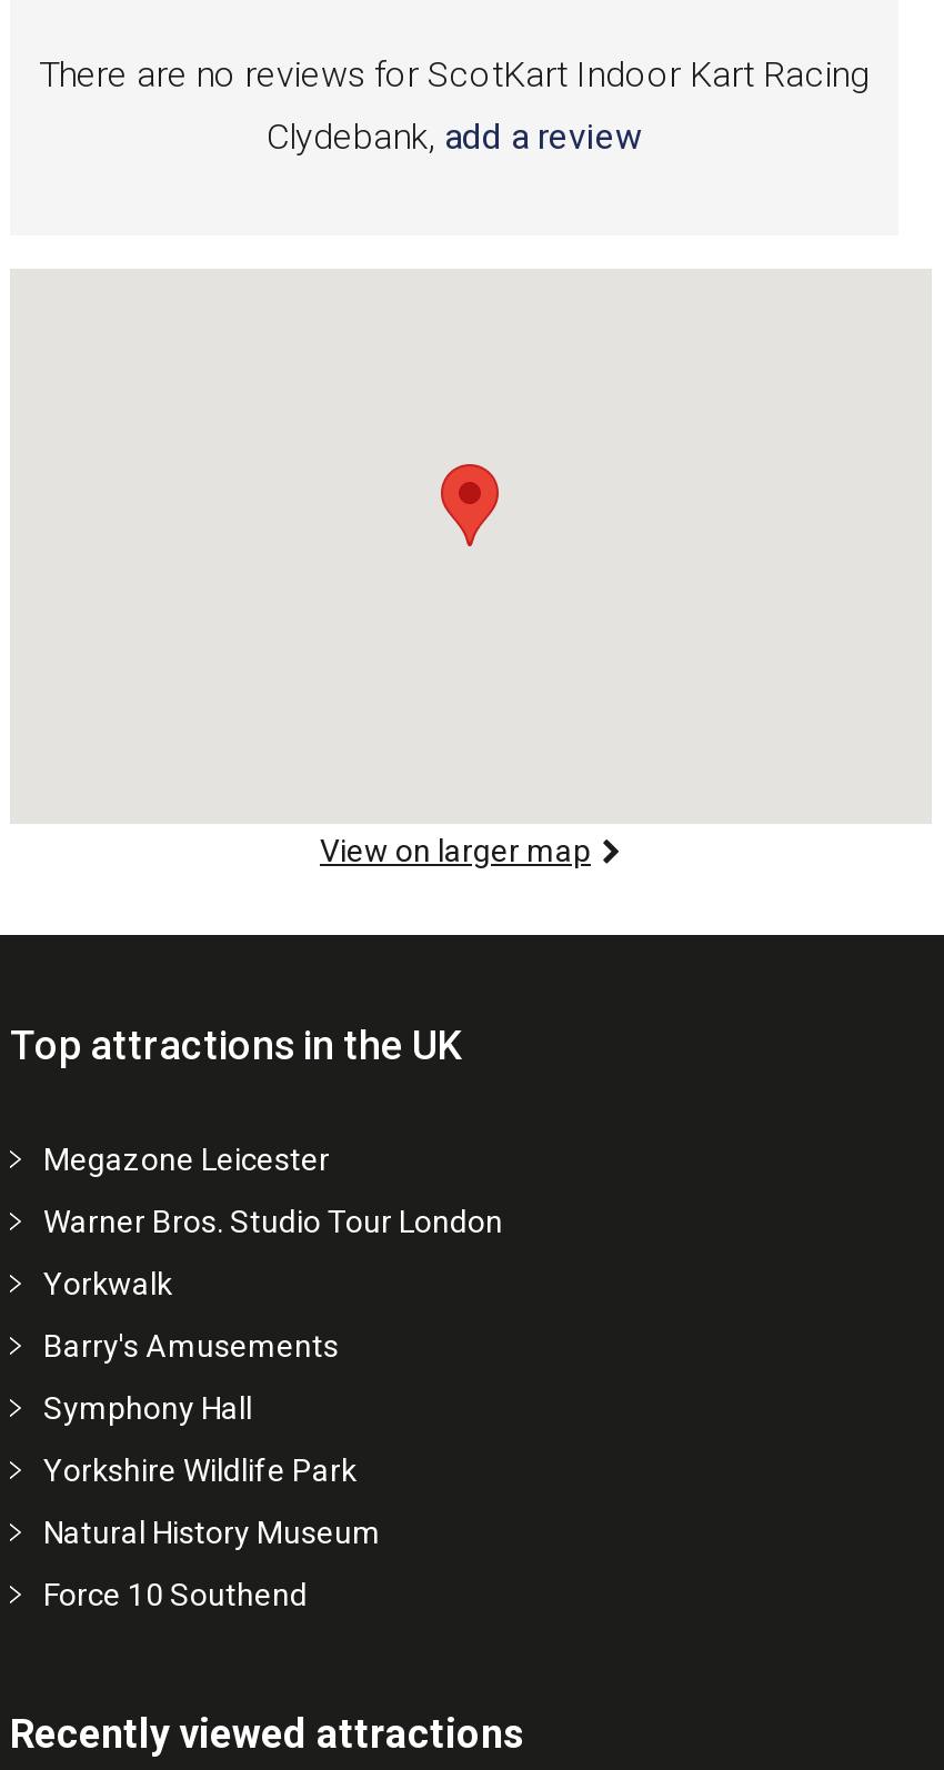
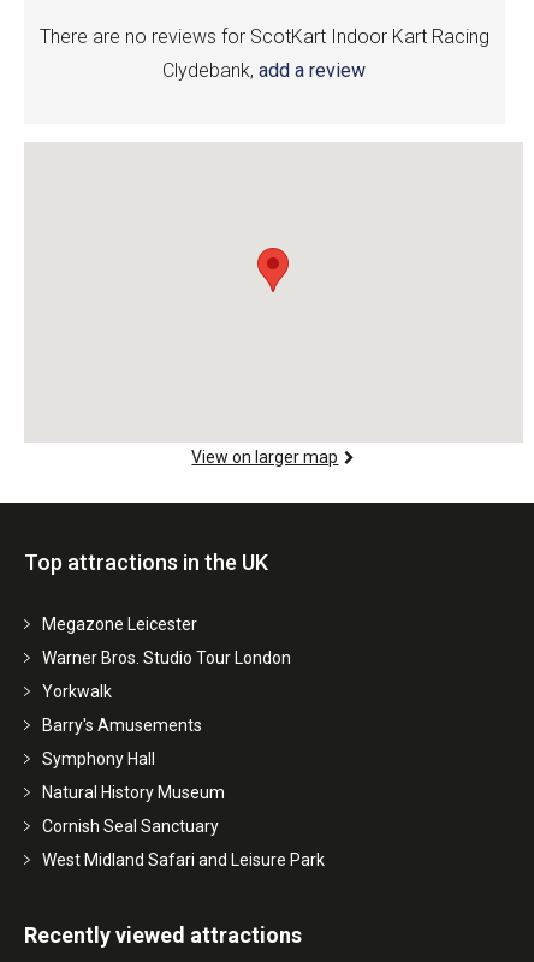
- Yorkshire Wildlife Park

moved up: Natural History Museum

- Force 10 Southend
+ Cornish Seal Sanctuary
+ West Midland Safari and Leisure Park
